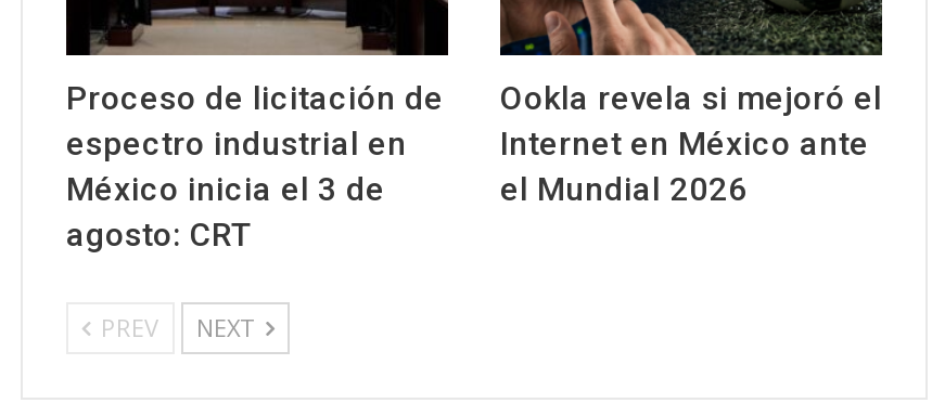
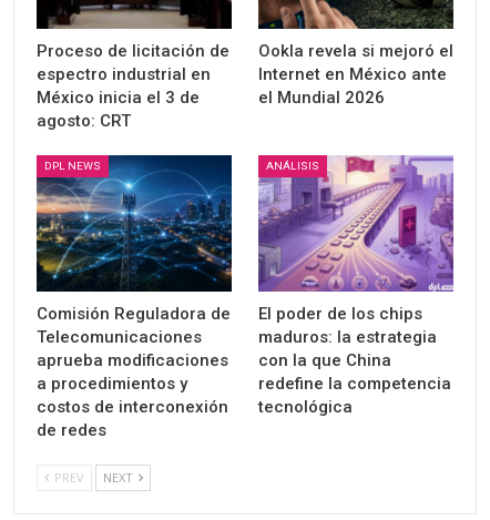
+ [image]
+ DPL NEWS

+ Comisión Reguladora de
+ Telecomunicaciones
+ aprueba modificaciones
+ a procedimientos y
+ costos de interconexión
+ de redes

+ [image]
+ ANÁLISIS

+ El poder de los chips
+ maduros: la estrategia
+ con la que China
+ redefine la competencia
+ tecnológica
